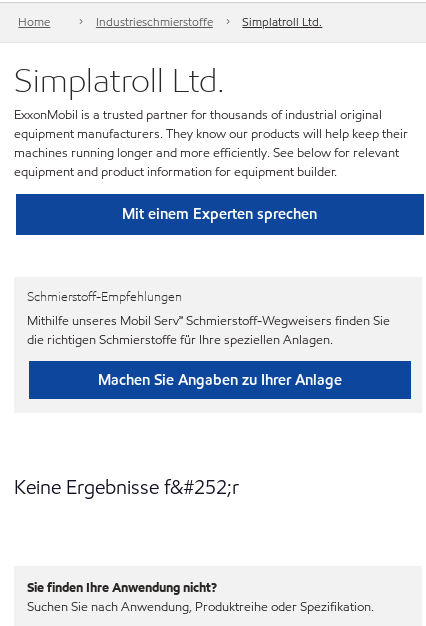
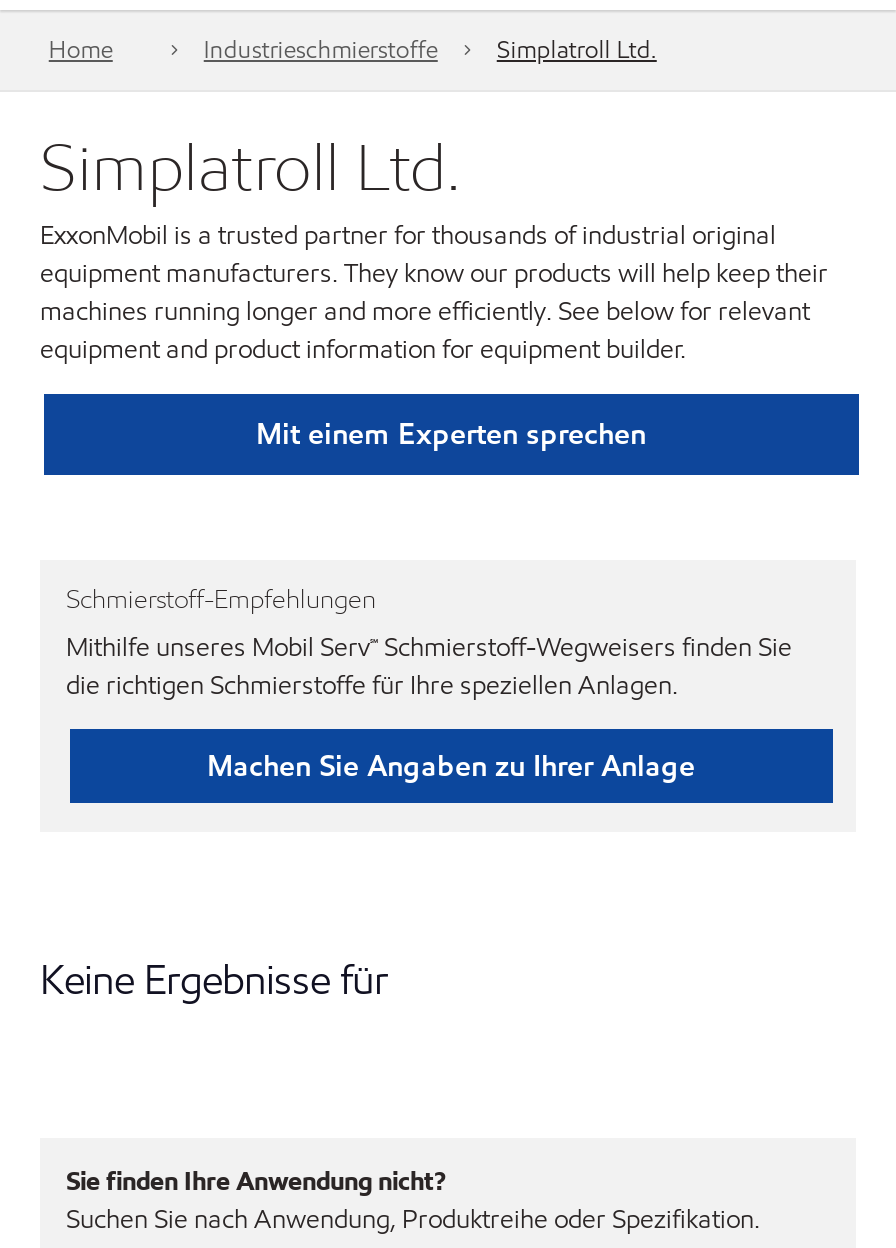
- Keine Ergebnisse f&#252;r
+ Keine Ergebnisse für
